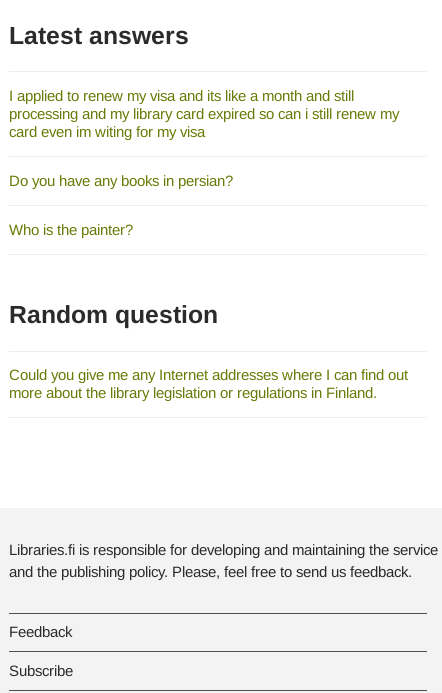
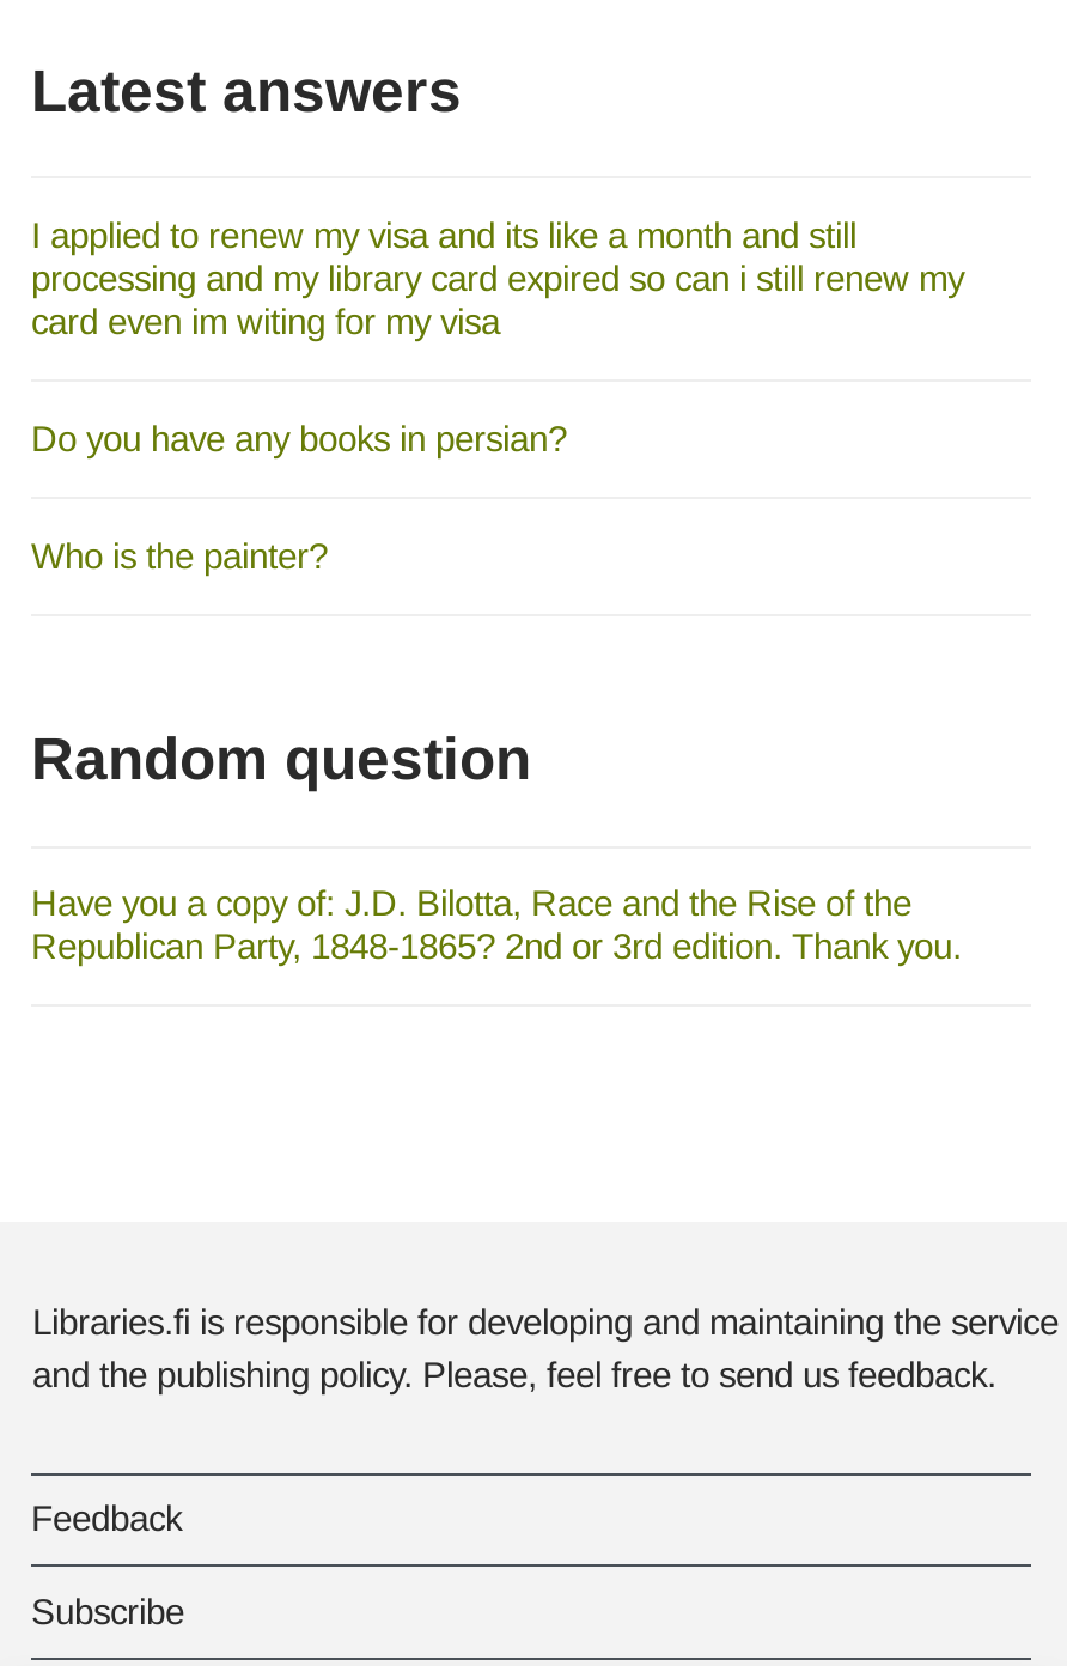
- Could you give me any Internet addresses where I can find out
- more about the library legislation or regulations in Finland.
+ Have you a copy of: J.D. Bilotta, Race and the Rise of the
+ Republican Party, 1848-1865? 2nd or 3rd edition. Thank you.
